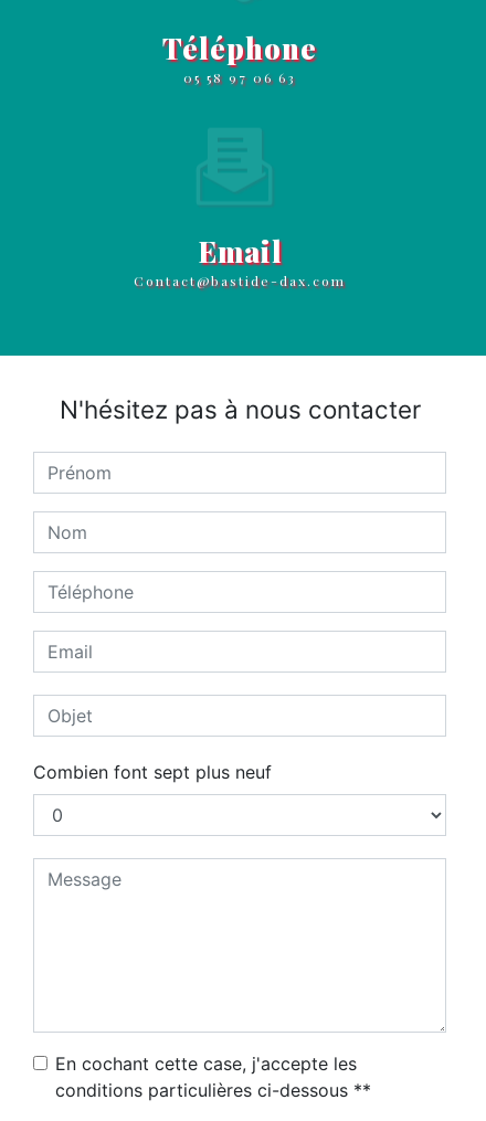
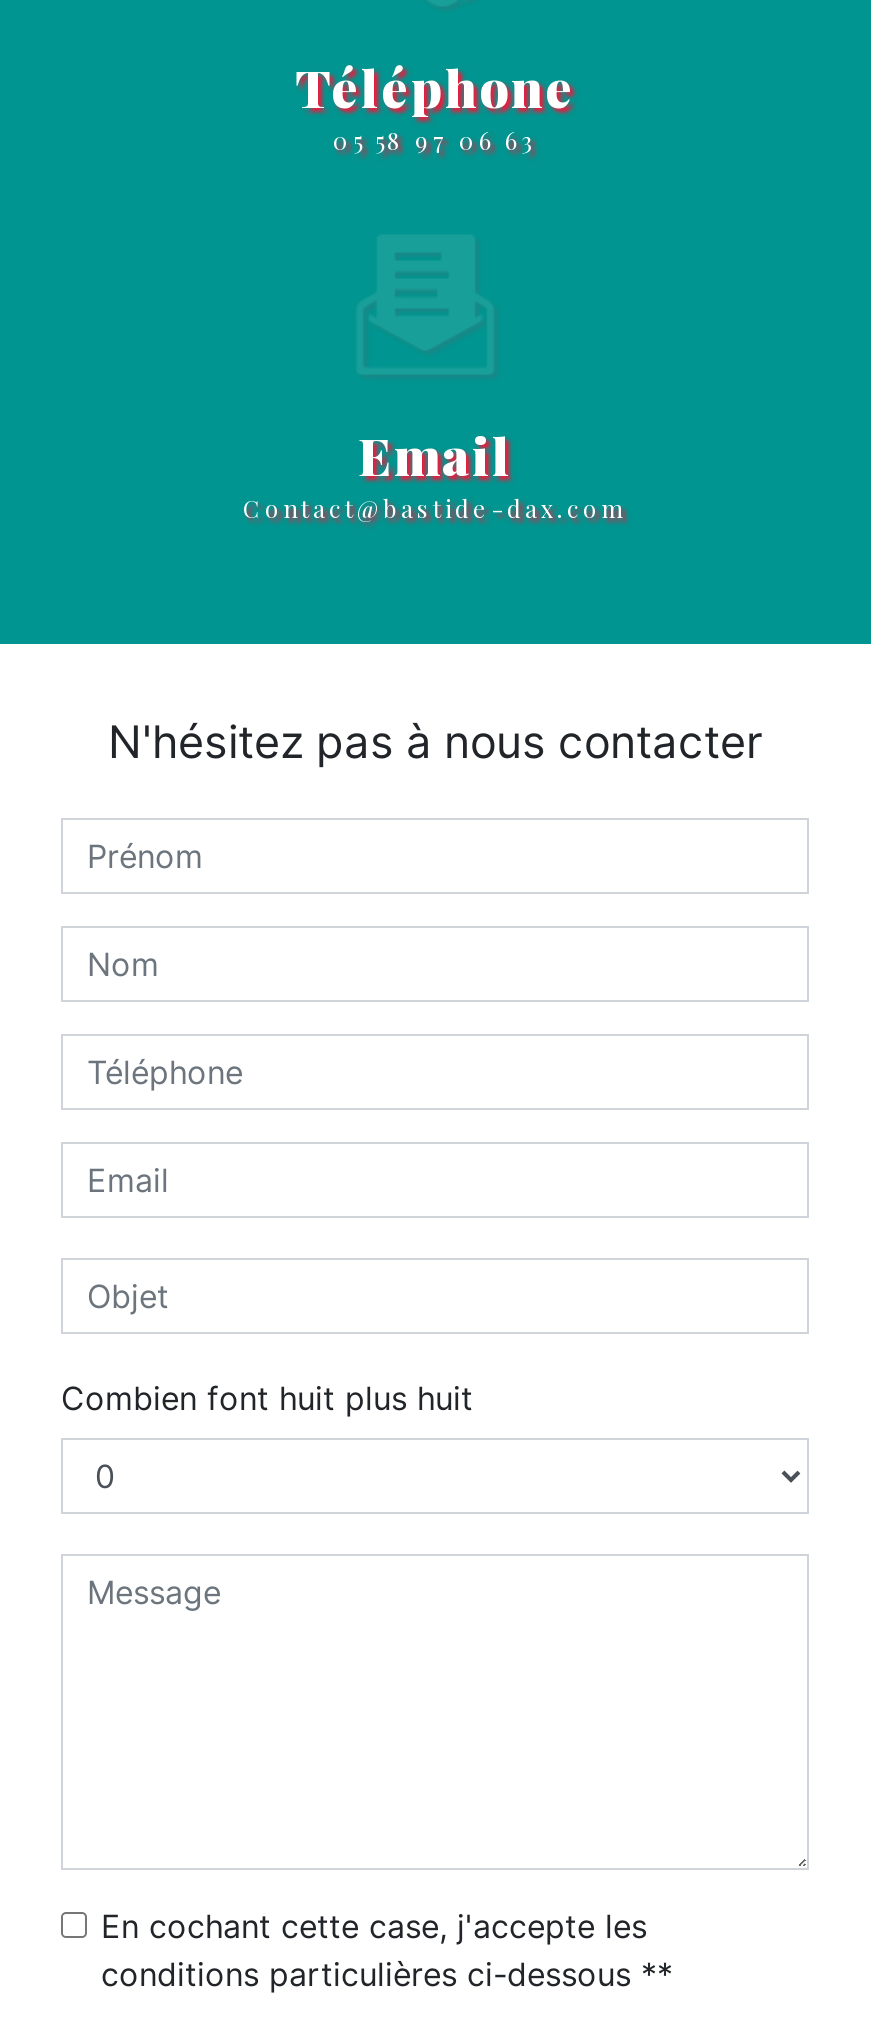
- Combien font sept plus neuf
+ Combien font huit plus huit
